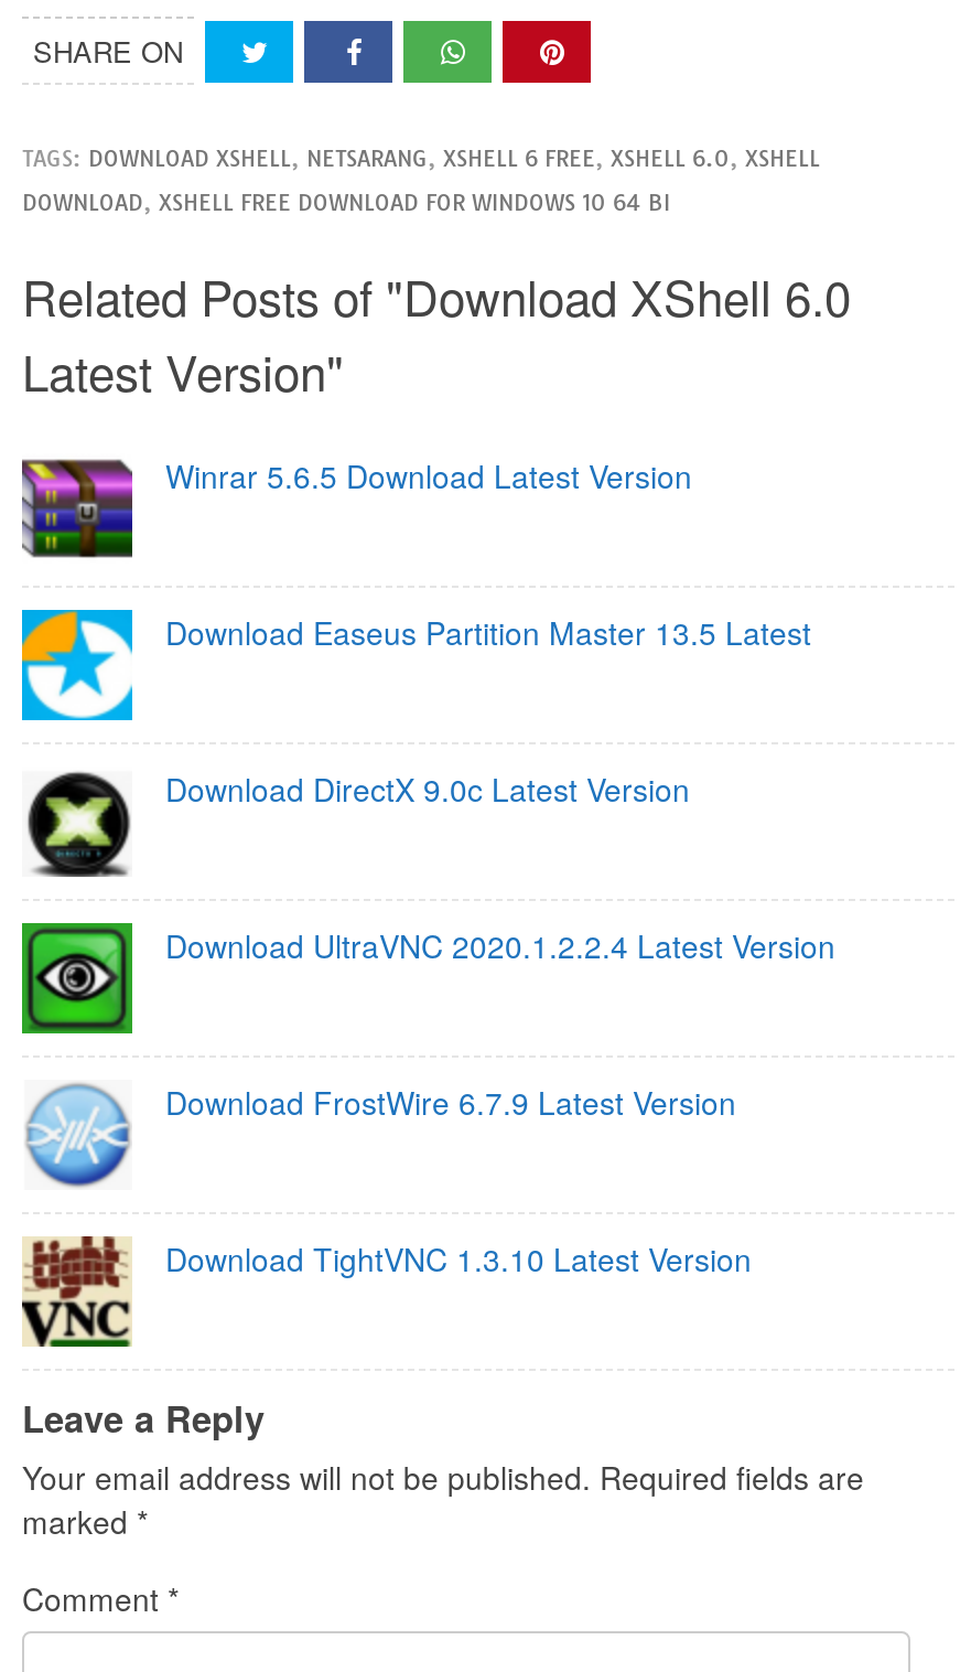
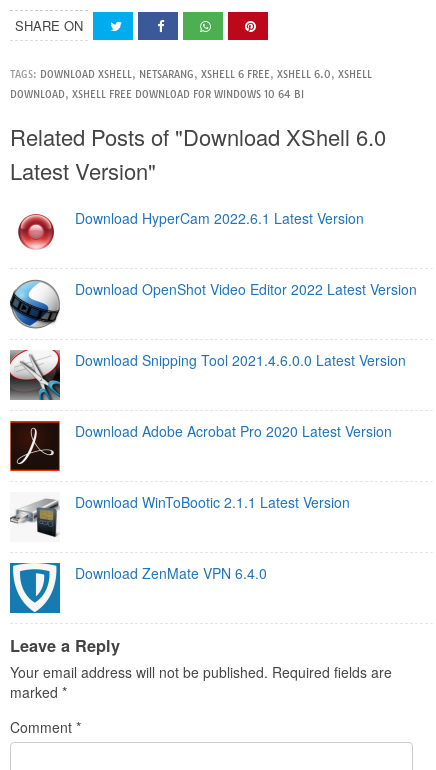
- [image]
- Winrar 5.6.5 Download Latest Version
+ [image]
+ Download HyperCam 2022.6.1 Latest Version

- [image]
- Download Easeus Partition Master 13.5 Latest
+ [image]
+ Download OpenShot Video Editor 2022 Latest Version

- [image]
- Download DirectX 9.0c Latest Version
+ [image]
+ Download Snipping Tool 2021.4.6.0.0 Latest Version

- [image]
- Download UltraVNC 2020.1.2.2.4 Latest Version
+ [image]
+ Download Adobe Acrobat Pro 2020 Latest Version

- [image]
- Download FrostWire 6.7.9 Latest Version
+ [image]
+ Download WinToBootic 2.1.1 Latest Version

- [image]
- Download TightVNC 1.3.10 Latest Version
+ [image]
+ Download ZenMate VPN 6.4.0
